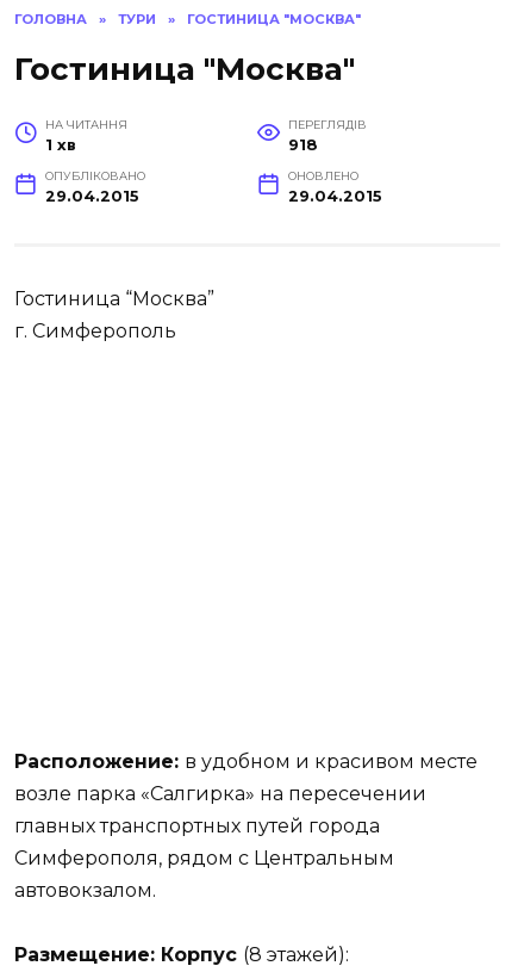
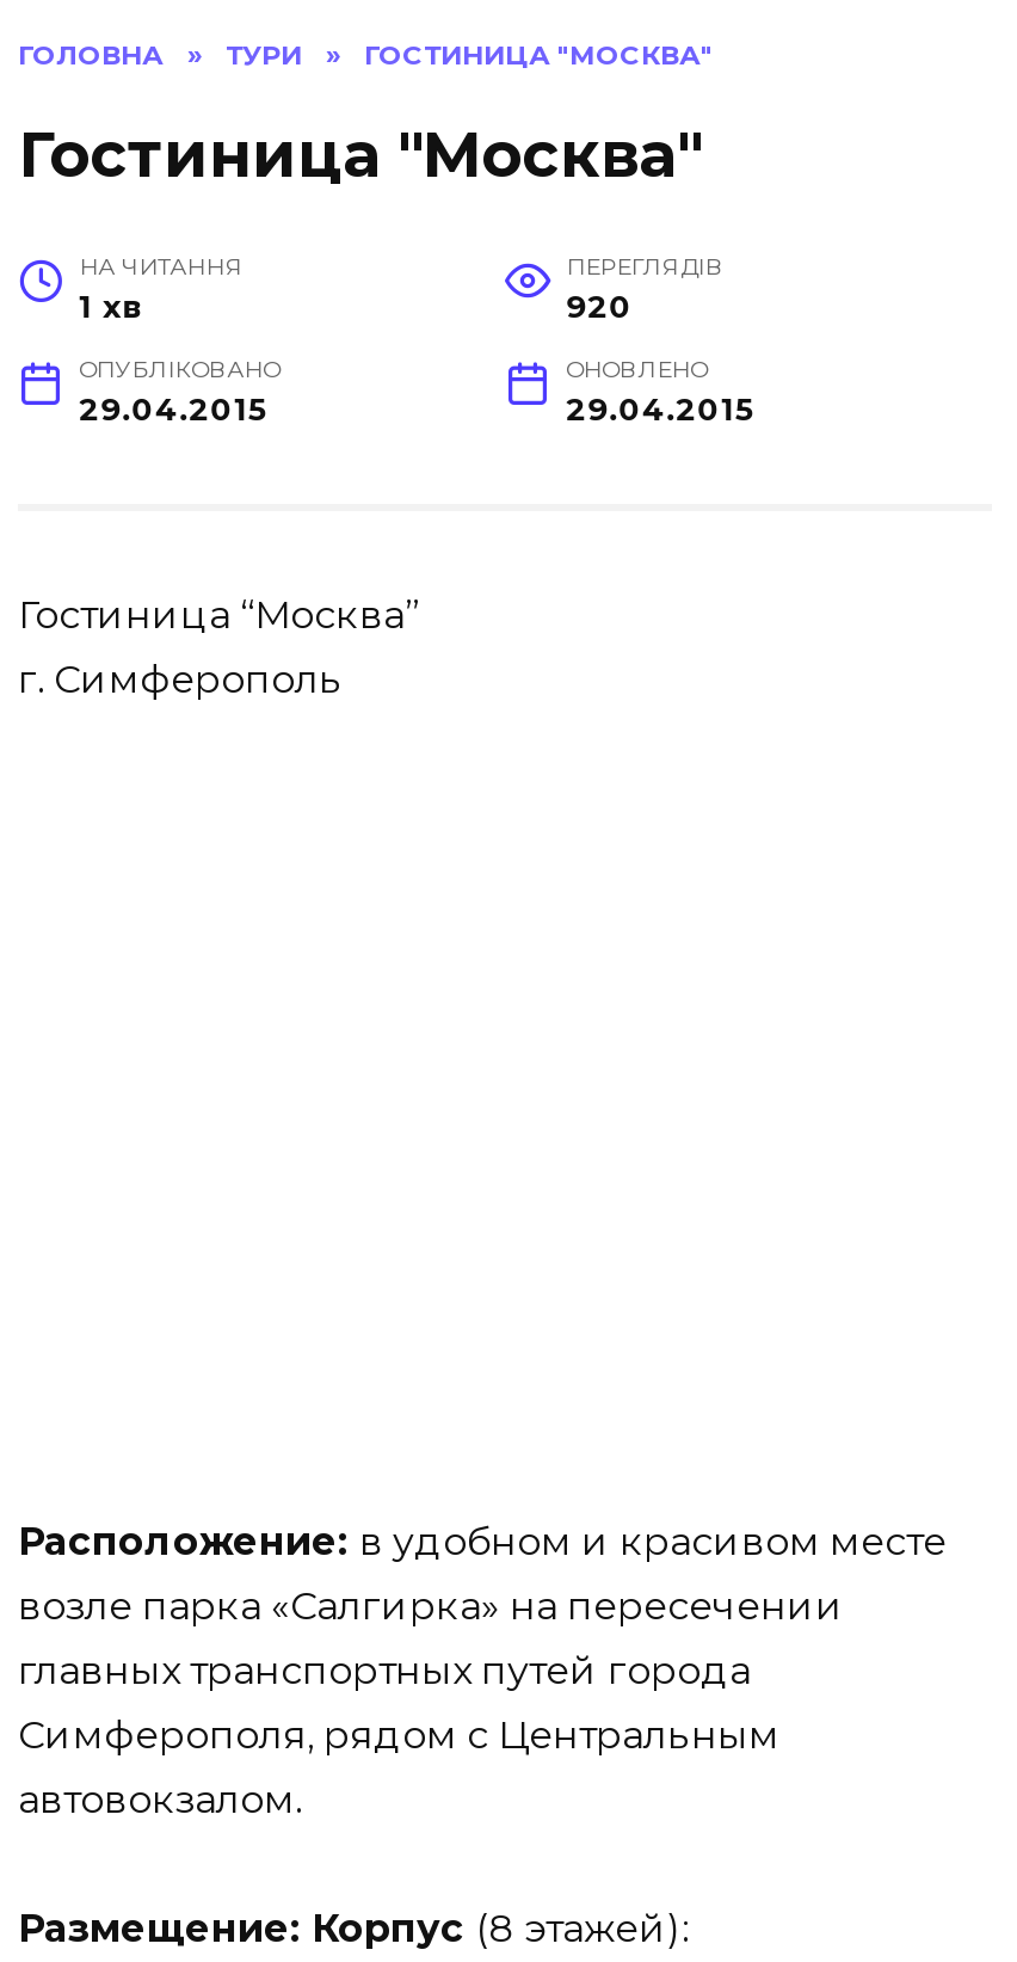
- 918
+ 920
